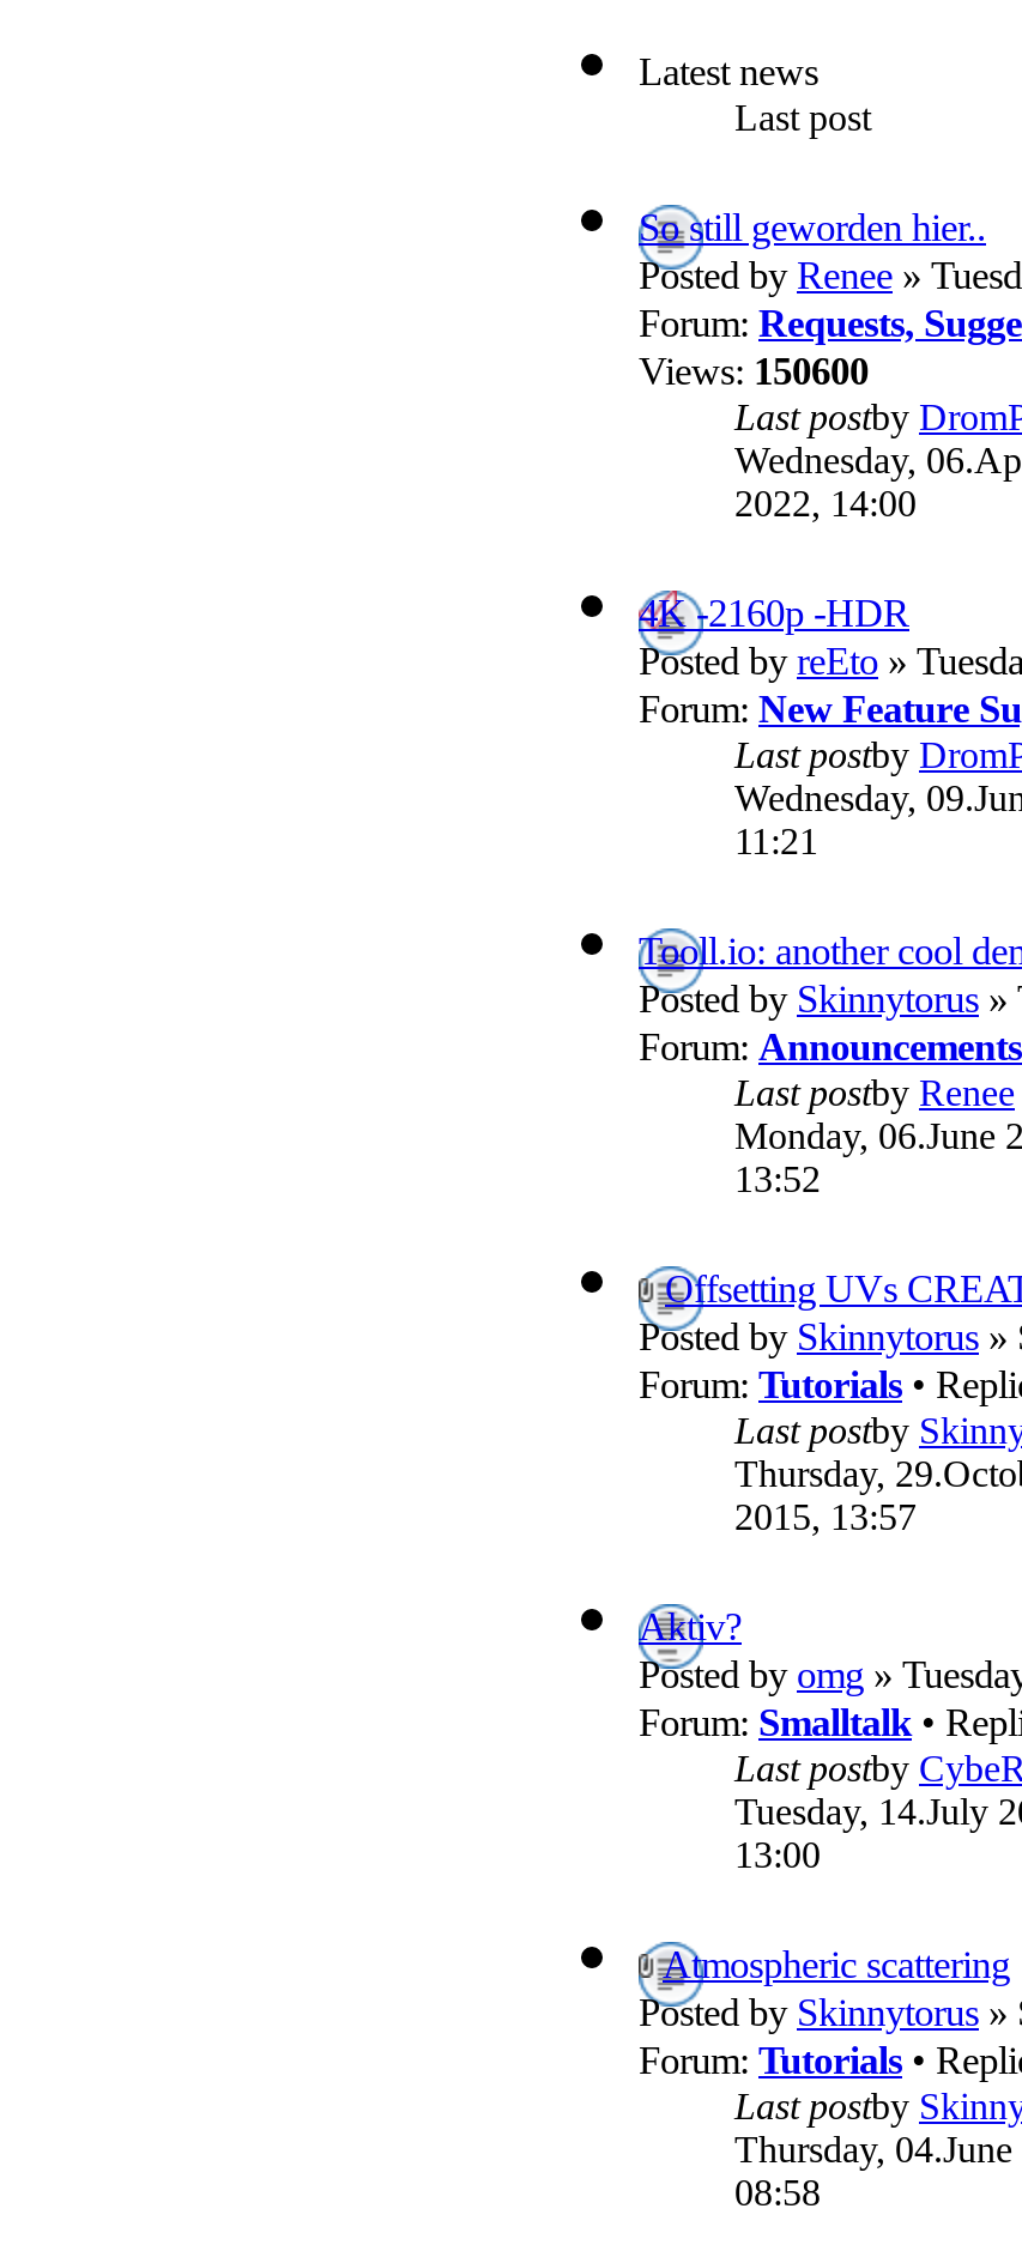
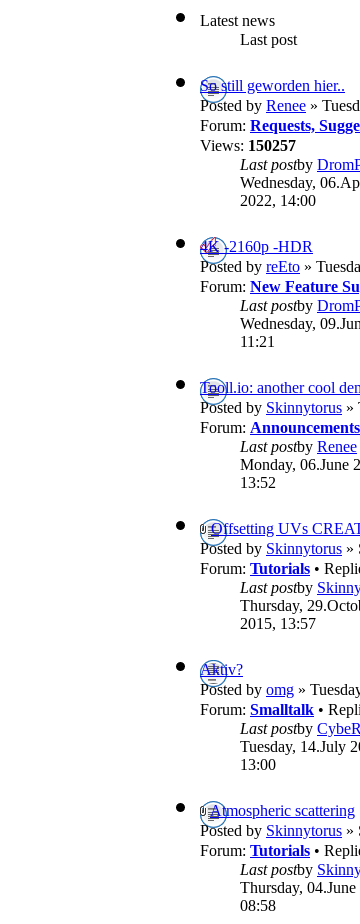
- Views: 150600
+ Views: 150257
